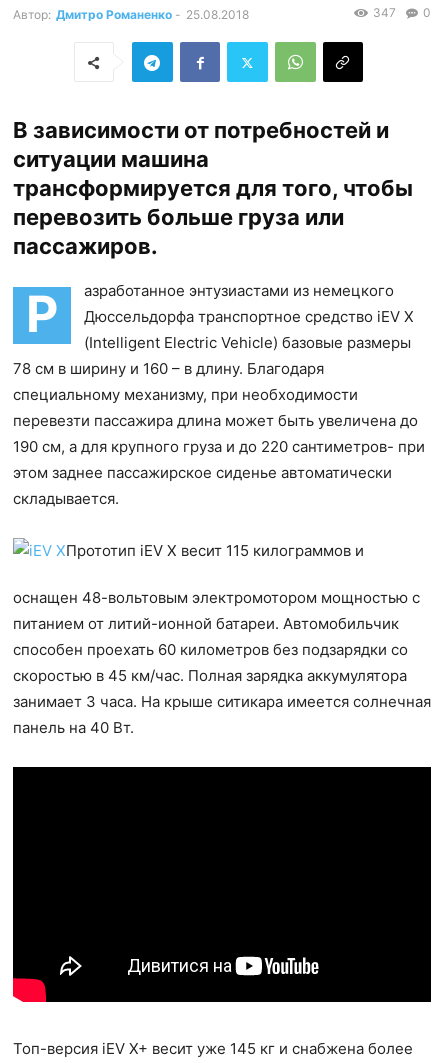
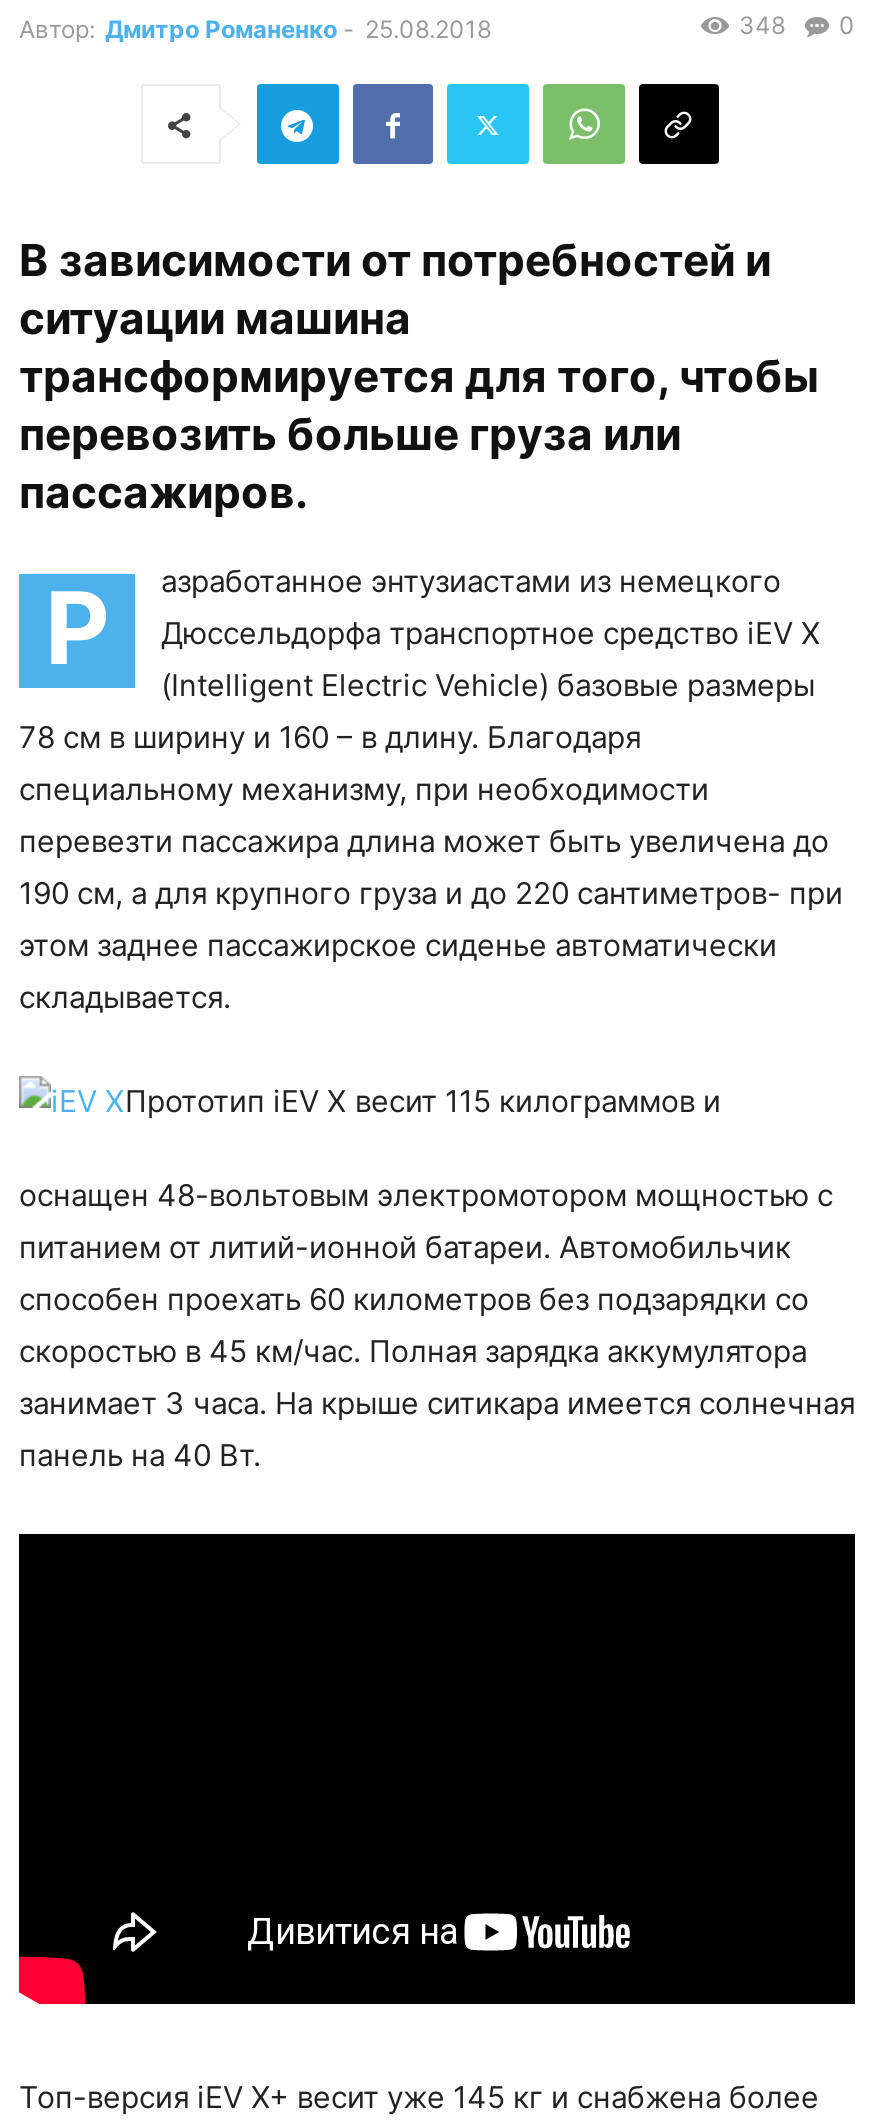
- 347 0
+ 348 0
